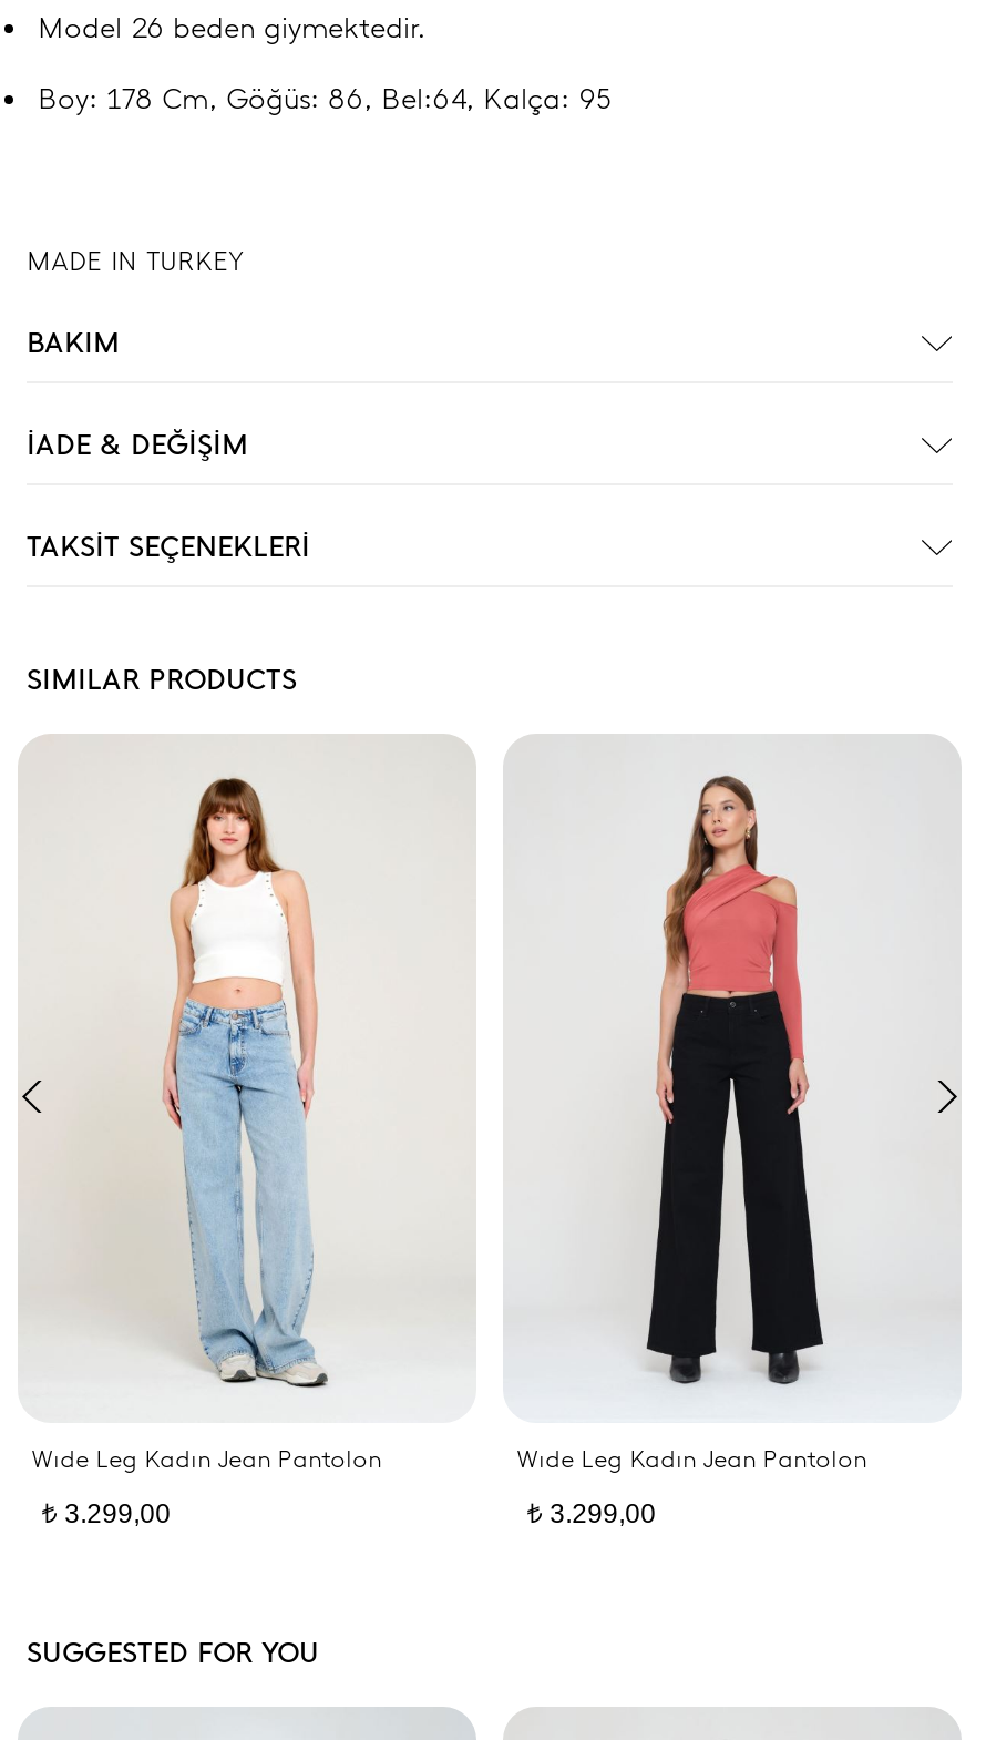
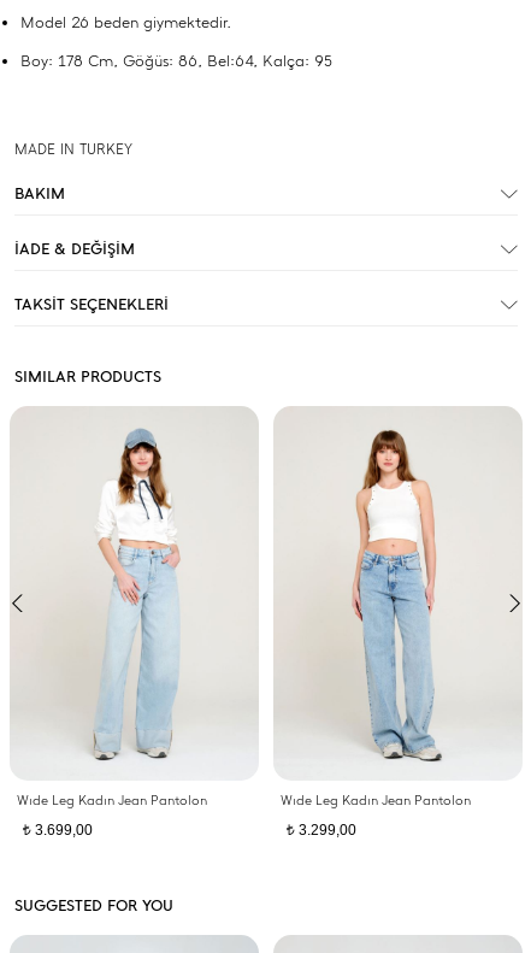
- [image]
+ [image]

- [image]
+ [image]

- t 3.299,00
+ t 3.699,00
